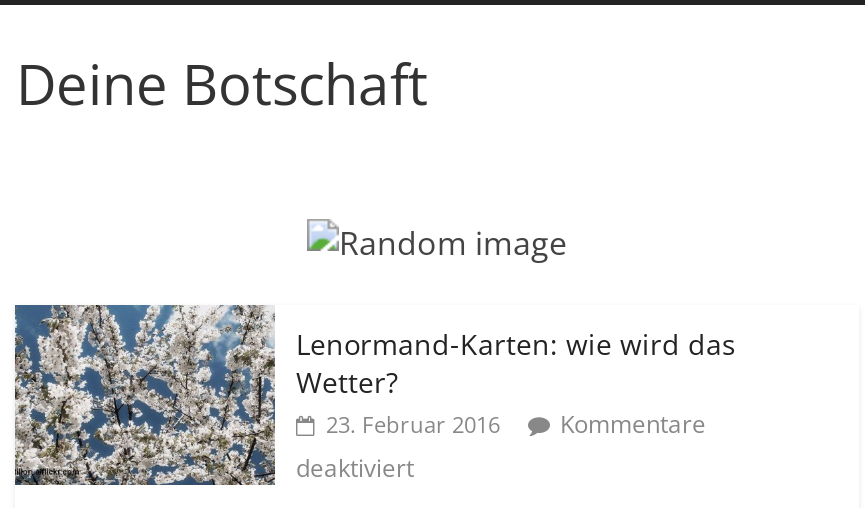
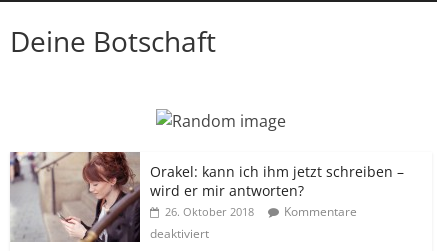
- [image]
- Lenormand-Karten: wie wird das
- Wetter?
- 23. Februar 2016
+ [image]
+ Orakel: kann ich ihm jetzt schreiben –
+ wird er mir antworten?
+ 26. Oktober 2018
